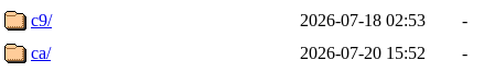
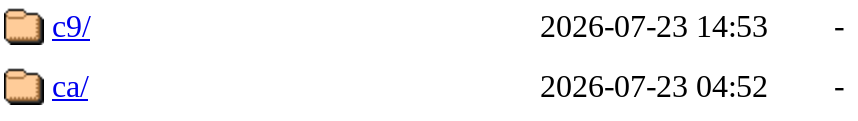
- 2026-07-18 02:53
+ 2026-07-23 14:53

- 2026-07-20 15:52
+ 2026-07-23 04:52
